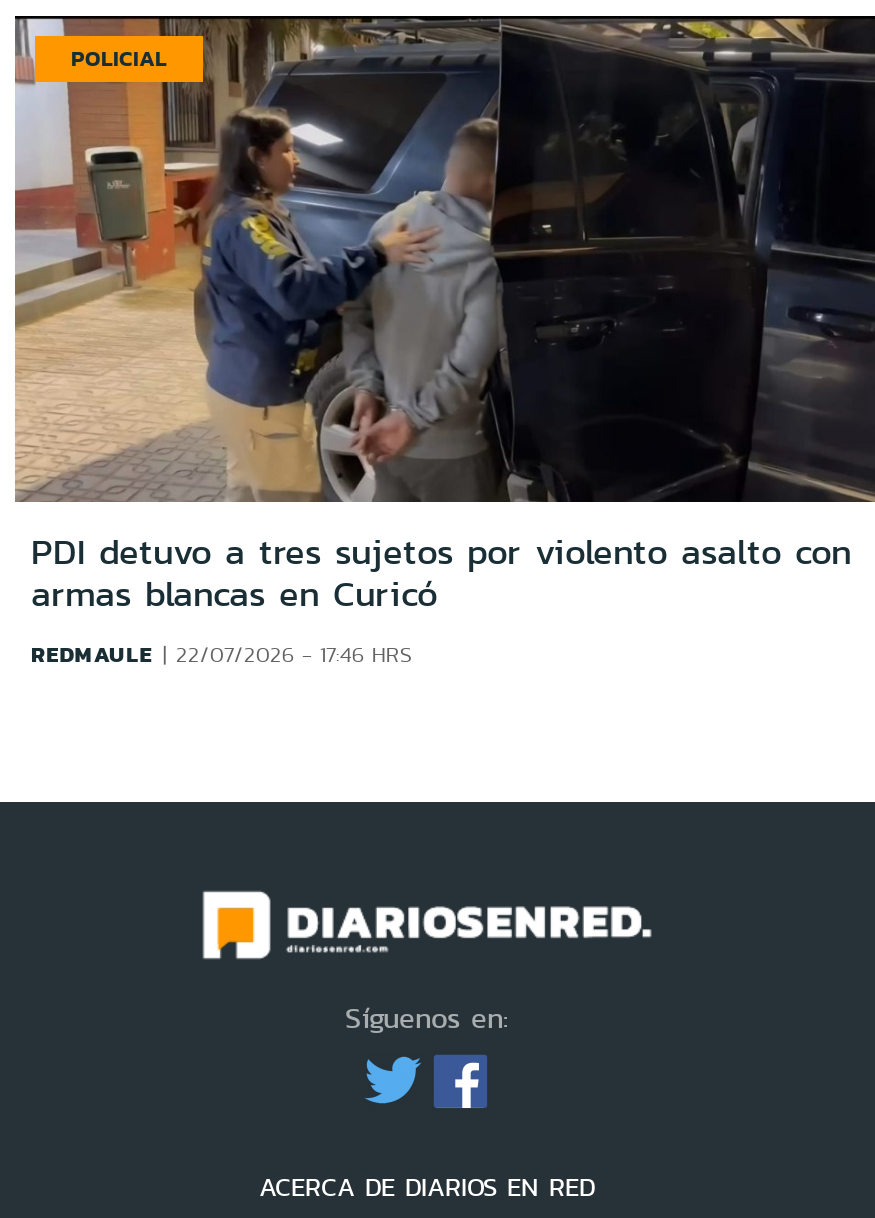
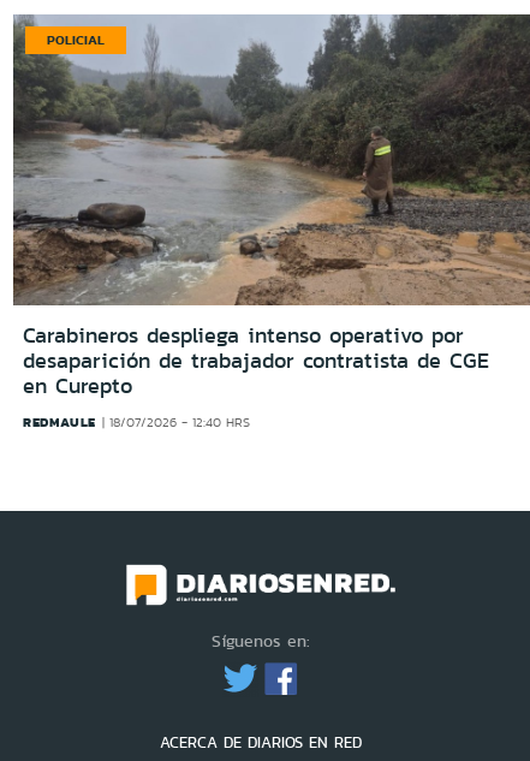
- [image]
- PDI detuvo a tres sujetos por violento asalto con
- armas blancas en Curicó
+ [image]
+ Carabineros despliega intenso operativo por
+ desaparición de trabajador contratista de CGE
+ en Curepto

- REDMAULE 22/07/2026 - 17:46 HRS
+ REDMAULE 18/07/2026 - 12:40 HRS
